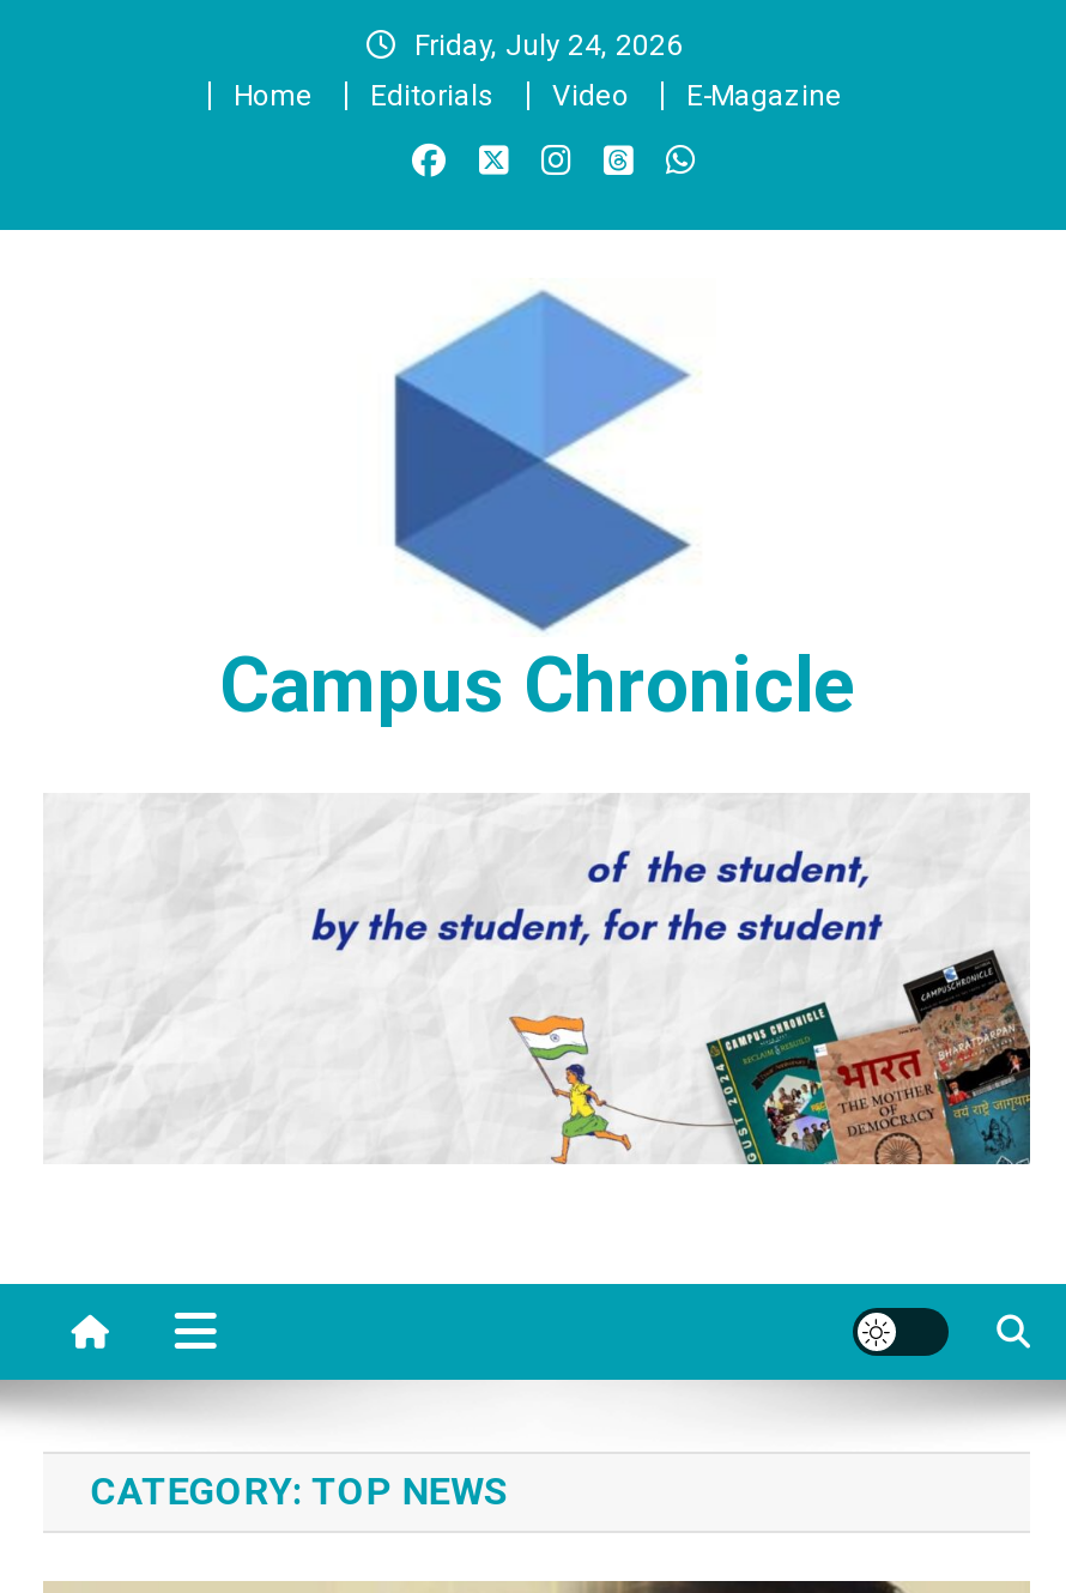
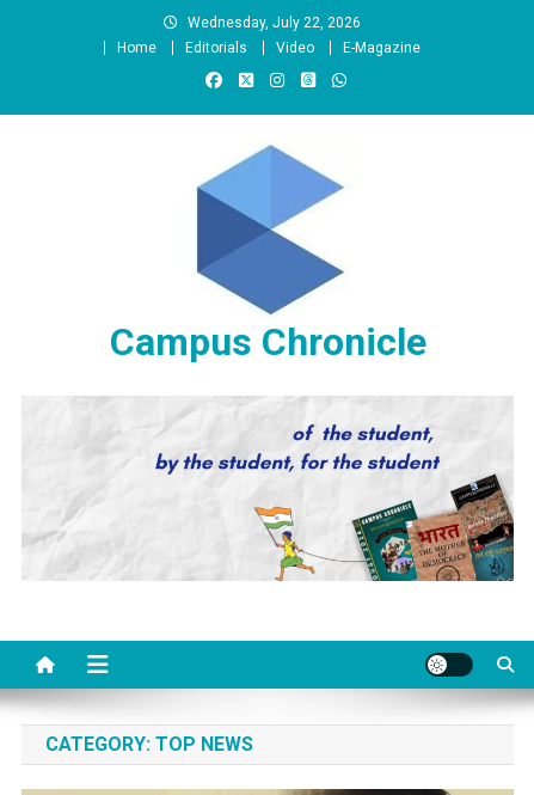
- Friday, July 24, 2026
+ Wednesday, July 22, 2026
